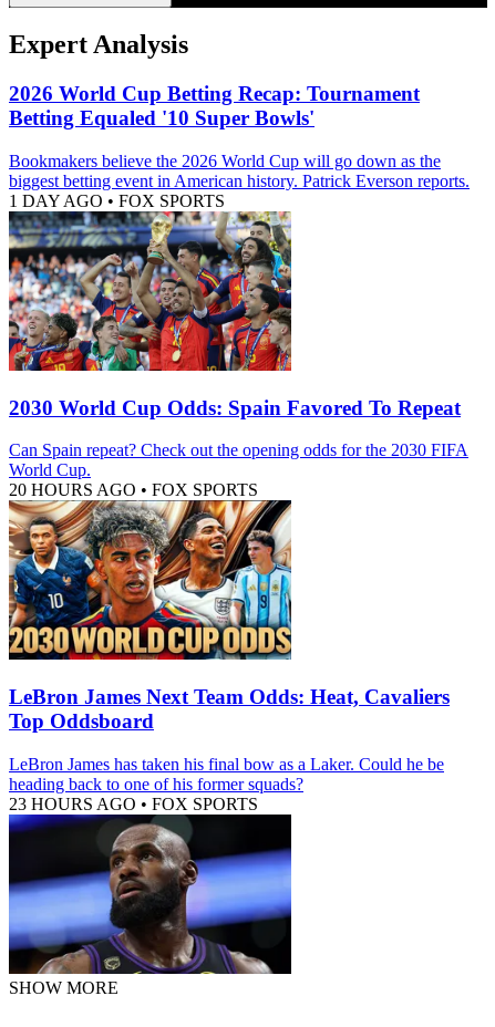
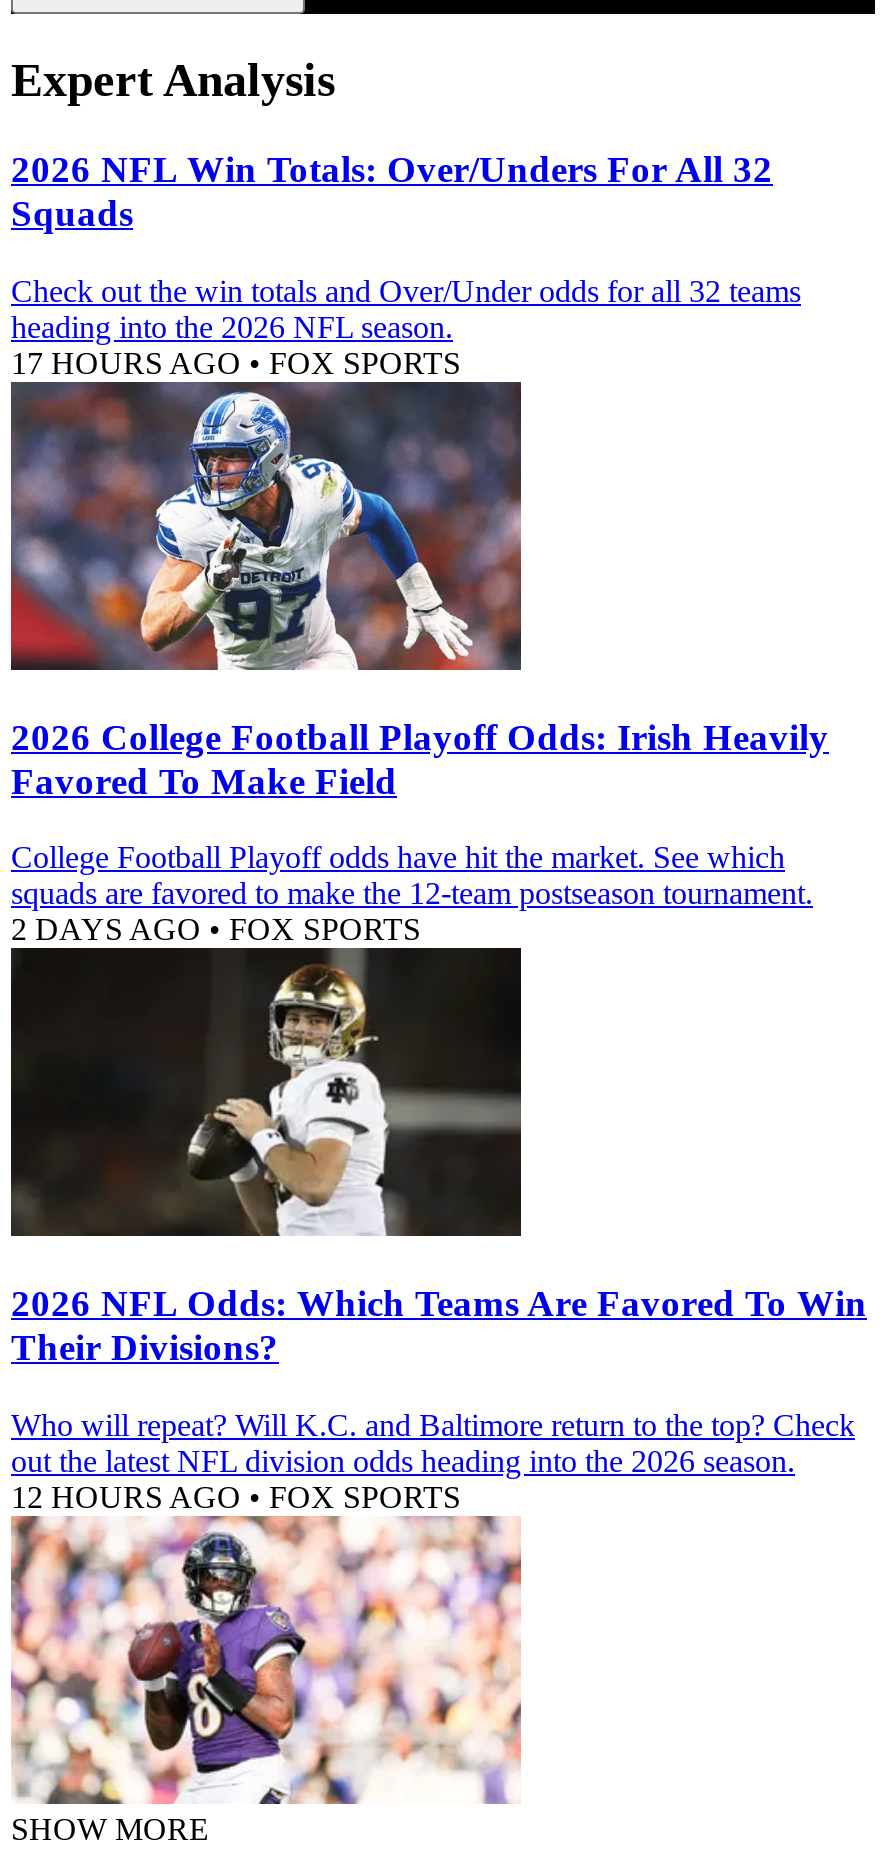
- 2026 World Cup Betting Recap: Tournament
- Betting Equaled '10 Super Bowls'
+ 2026 NFL Win Totals: Over/Unders For All 32
+ Squads

- Bookmakers believe the 2026 World Cup will go down as the
- biggest betting event in American history. Patrick Everson reports.
- 1 DAY AGO • FOX SPORTS
+ Check out the win totals and Over/Under odds for all 32 teams
+ heading into the 2026 NFL season.
+ 17 HOURS AGO • FOX SPORTS

- [image]
- 2030 World Cup Odds: Spain Favored To Repeat
+ [image]
+ 2026 College Football Playoff Odds: Irish Heavily
+ Favored To Make Field

- Can Spain repeat? Check out the opening odds for the 2030 FIFA
- World Cup.
- 20 HOURS AGO • FOX SPORTS
+ College Football Playoff odds have hit the market. See which
+ squads are favored to make the 12-team postseason tournament.
+ 2 DAYS AGO • FOX SPORTS

- [image]
- LeBron James Next Team Odds: Heat, Cavaliers
- Top Oddsboard
+ [image]
+ 2026 NFL Odds: Which Teams Are Favored To Win
+ Their Divisions?

- LeBron James has taken his final bow as a Laker. Could he be
- heading back to one of his former squads?
- 23 HOURS AGO • FOX SPORTS
+ Who will repeat? Will K.C. and Baltimore return to the top? Check
+ out the latest NFL division odds heading into the 2026 season.
+ 12 HOURS AGO • FOX SPORTS

- [image]
+ [image]
